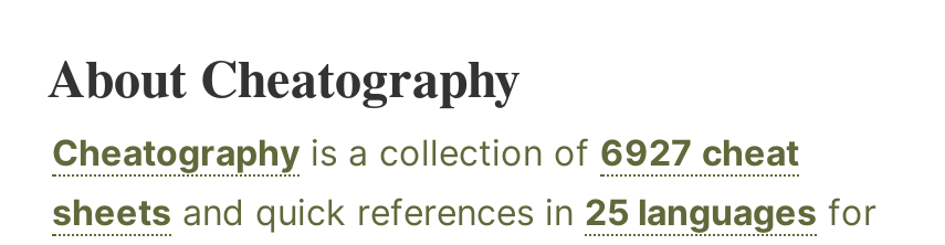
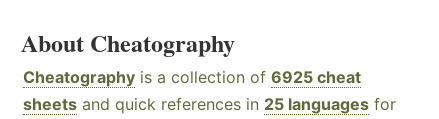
- Cheatography is a collection of 6927 cheat
+ Cheatography is a collection of 6925 cheat
